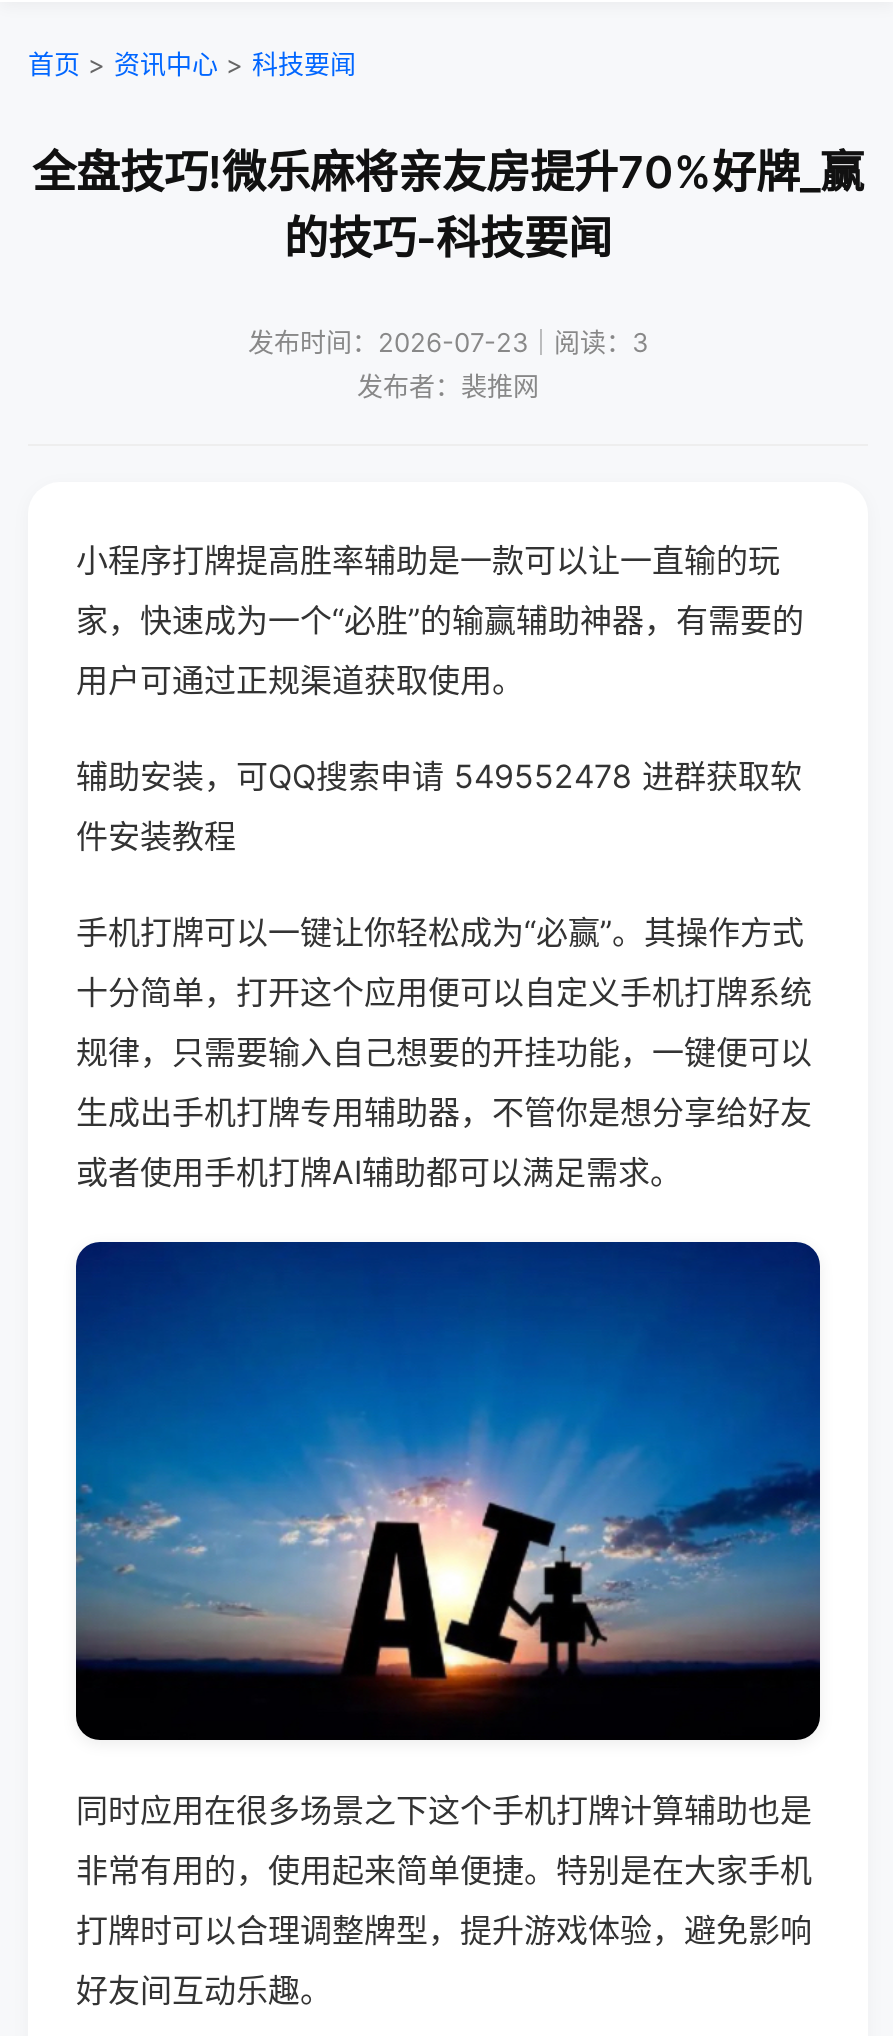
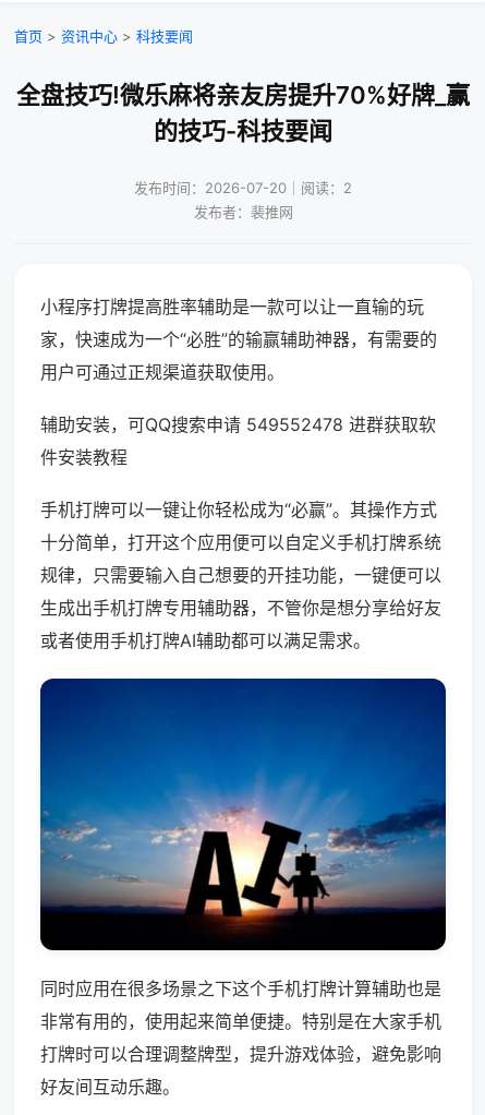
- 发布时间：2026-07-23｜阅读：3
+ 发布时间：2026-07-20｜阅读：2
